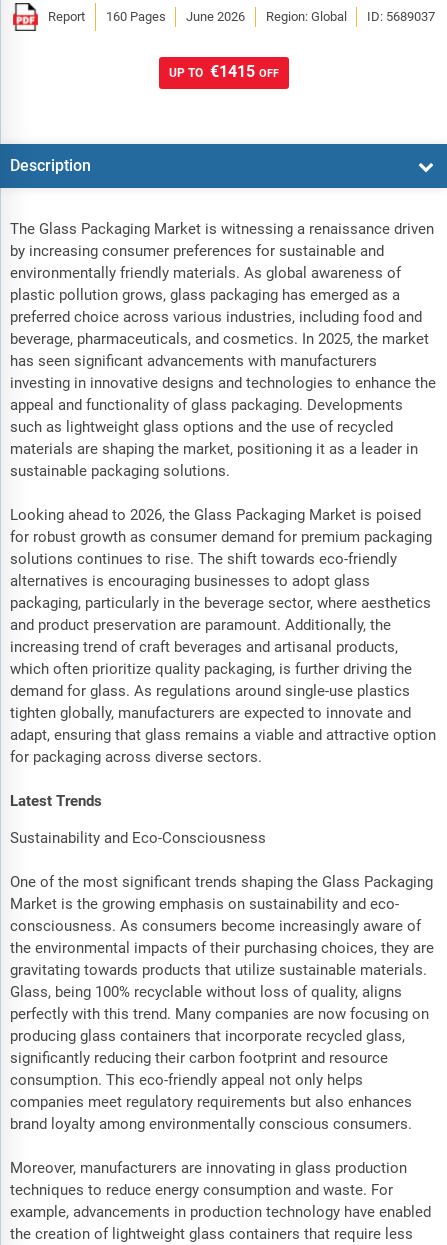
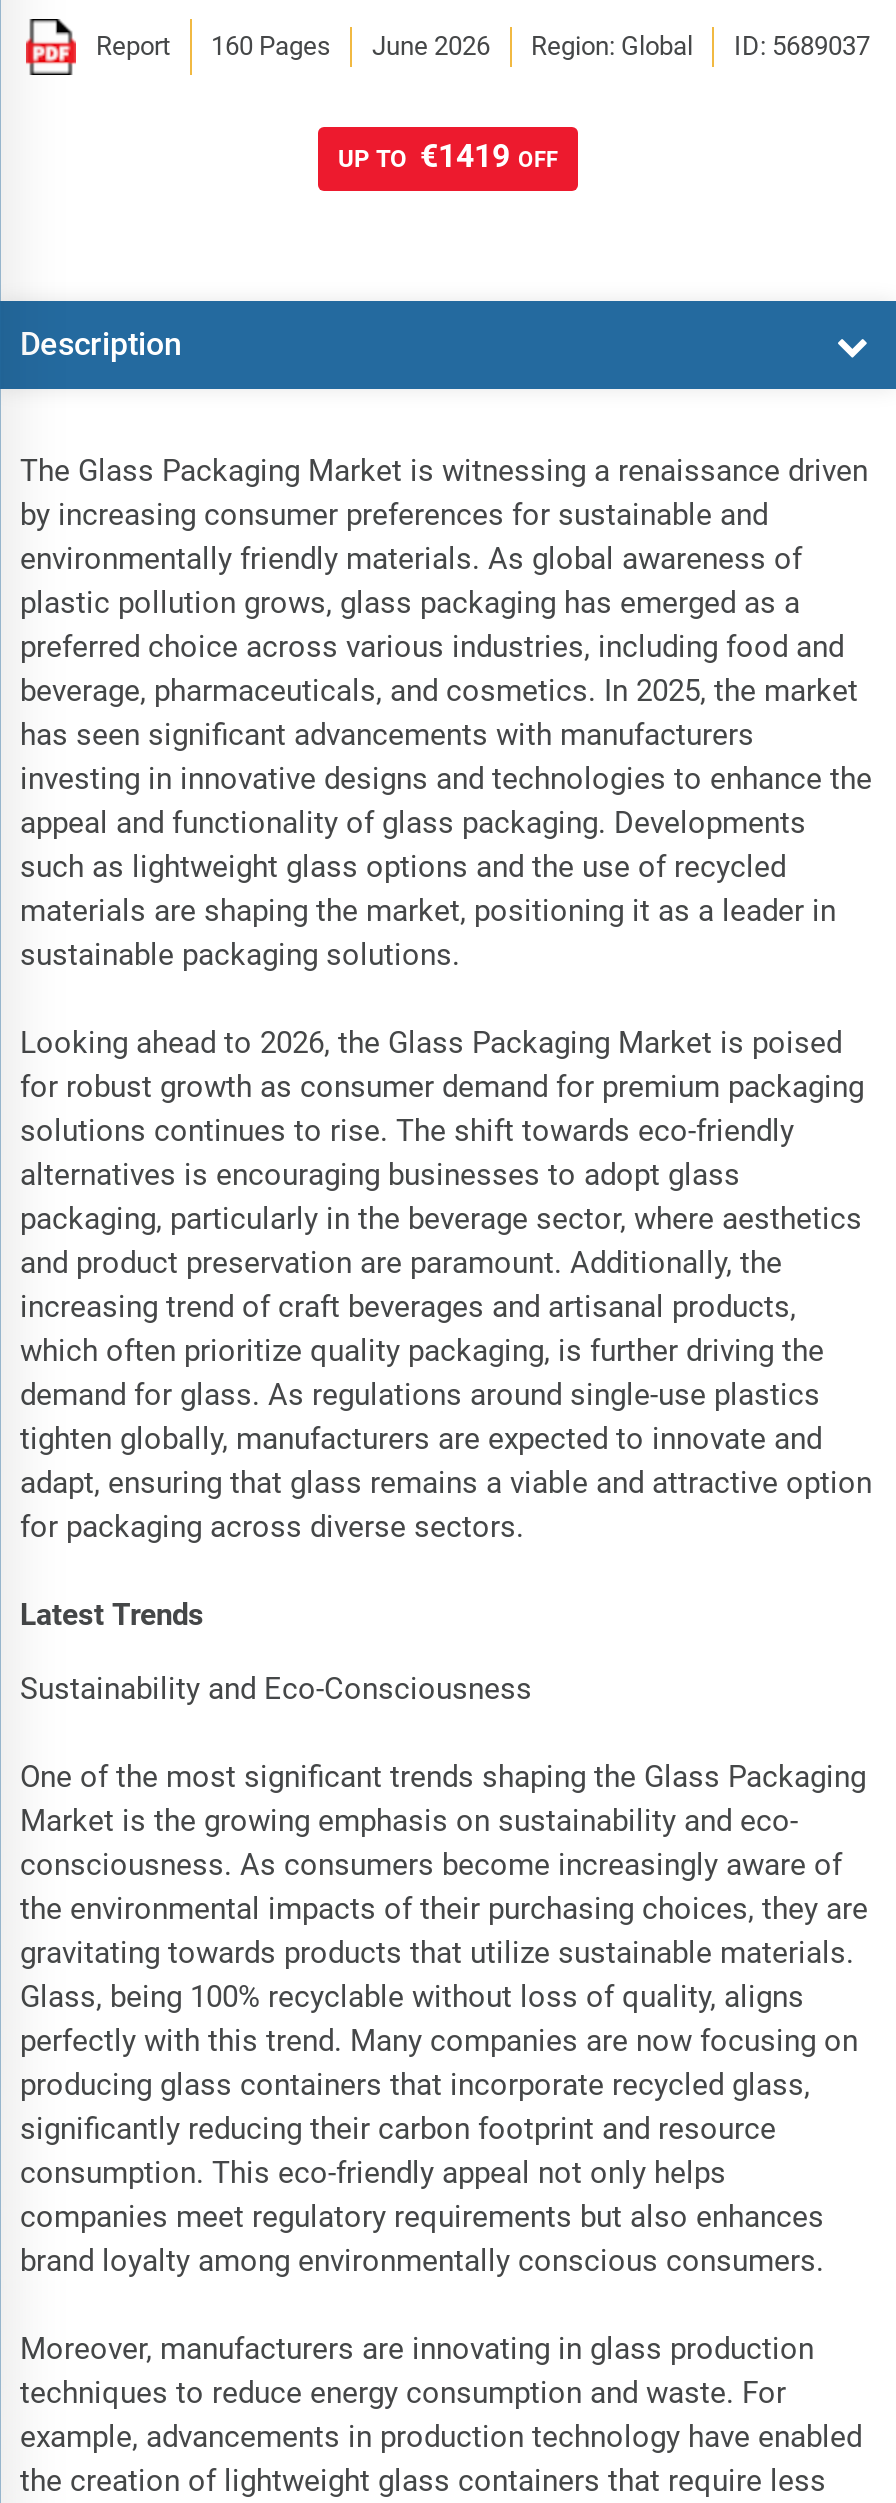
- UP TO €1415 OFF
+ UP TO €1419 OFF
